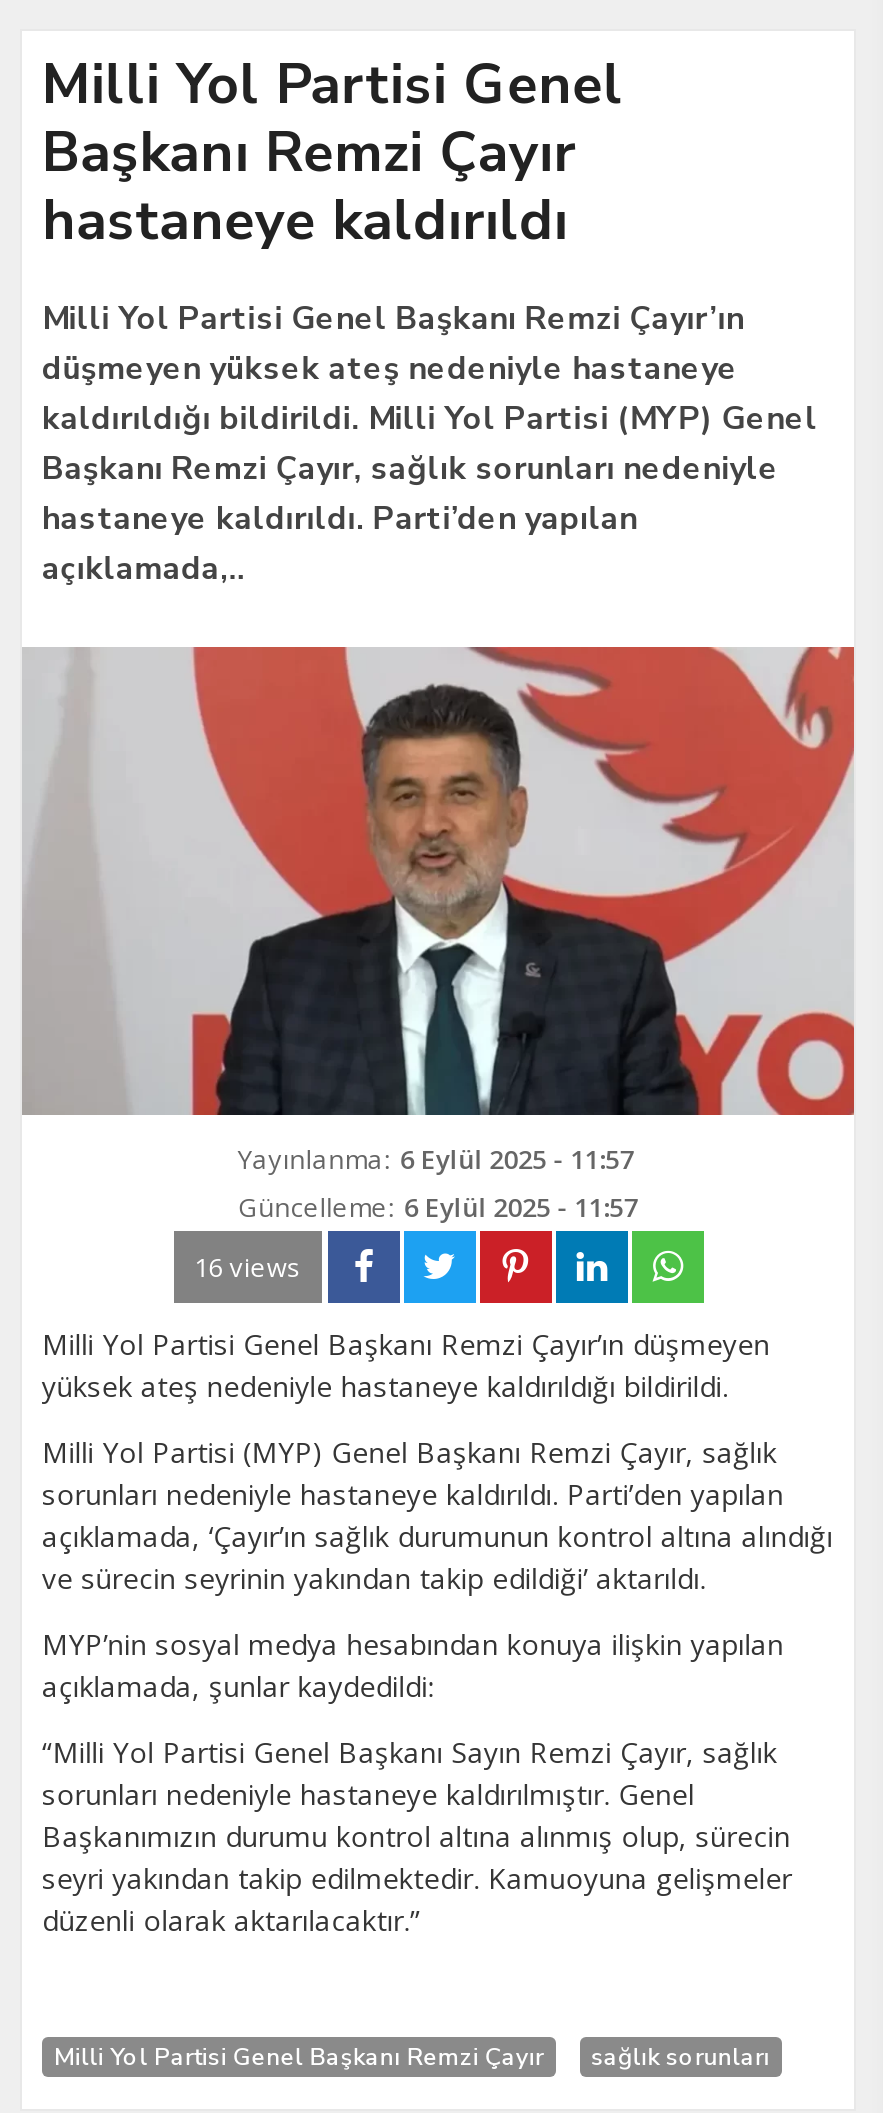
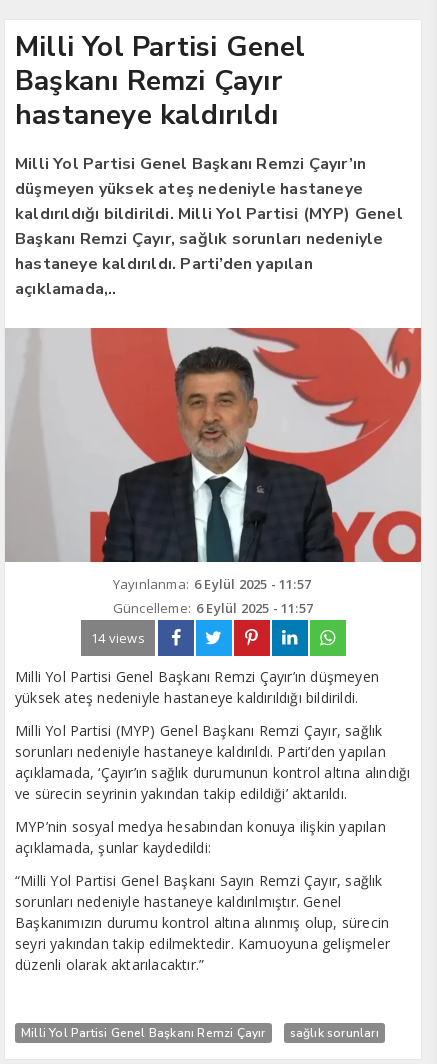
- 16 views
+ 14 views
